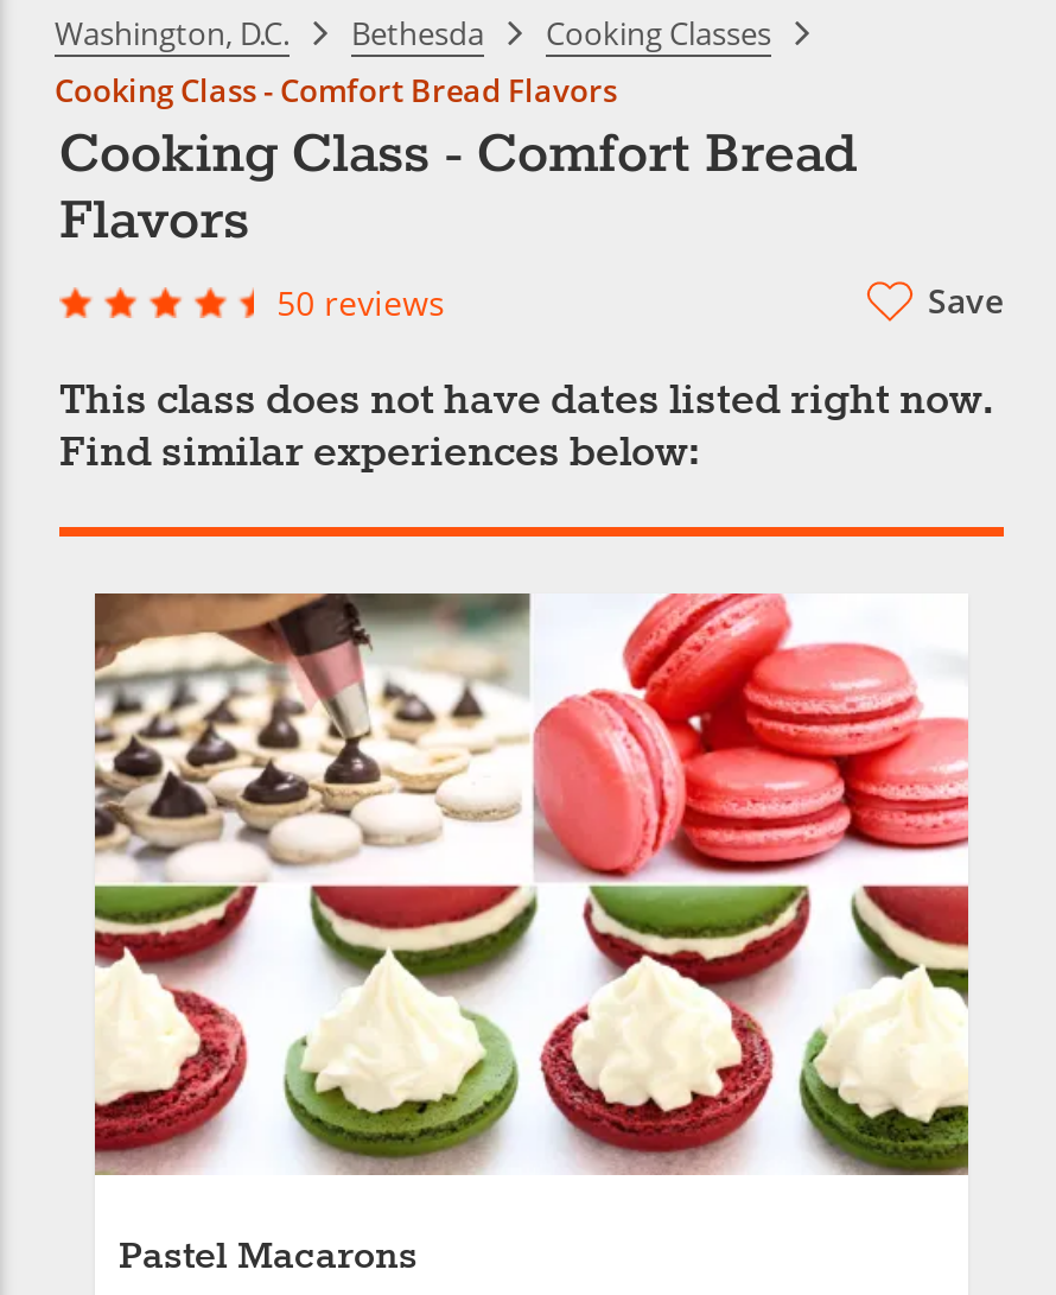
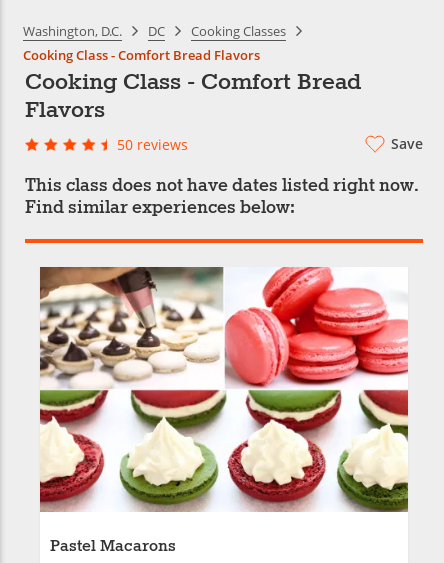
- Bethesda
+ DC
